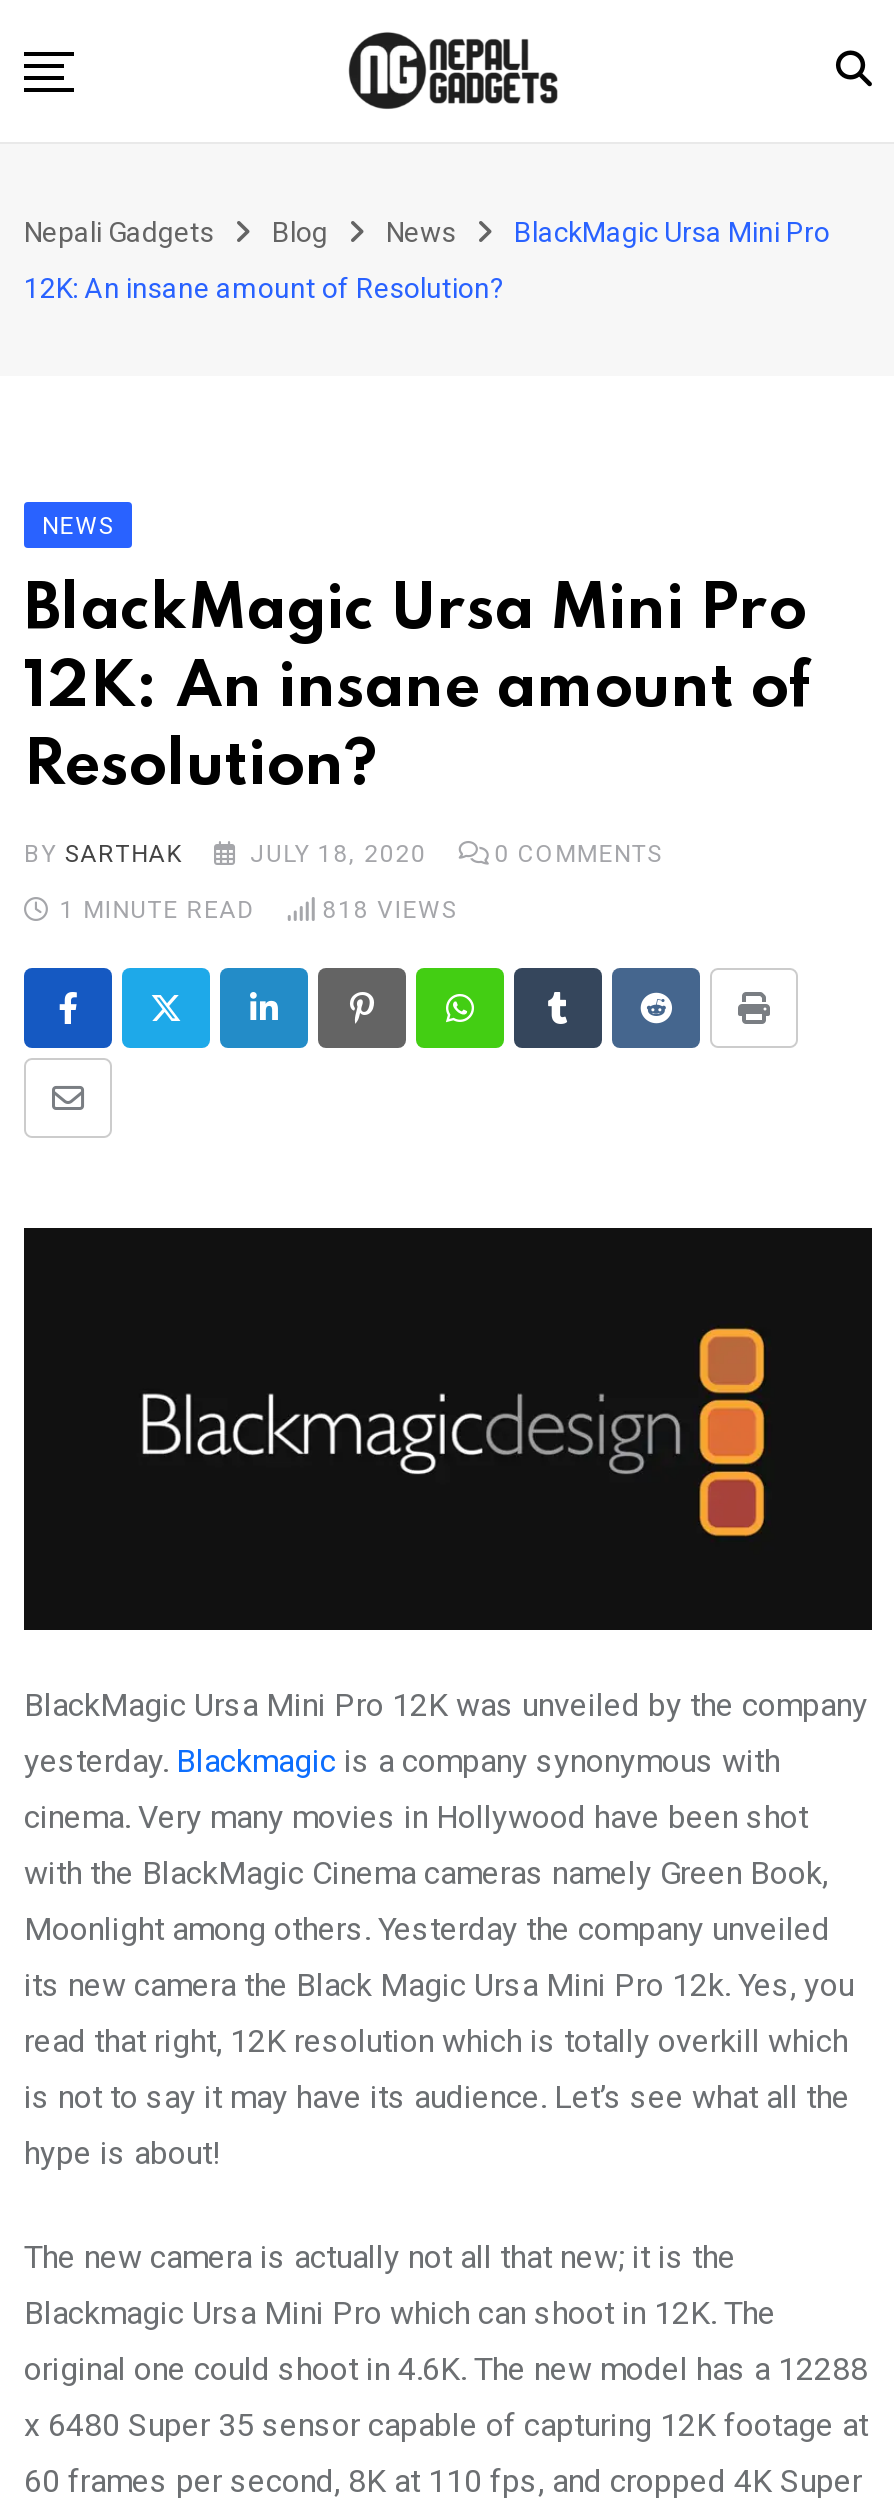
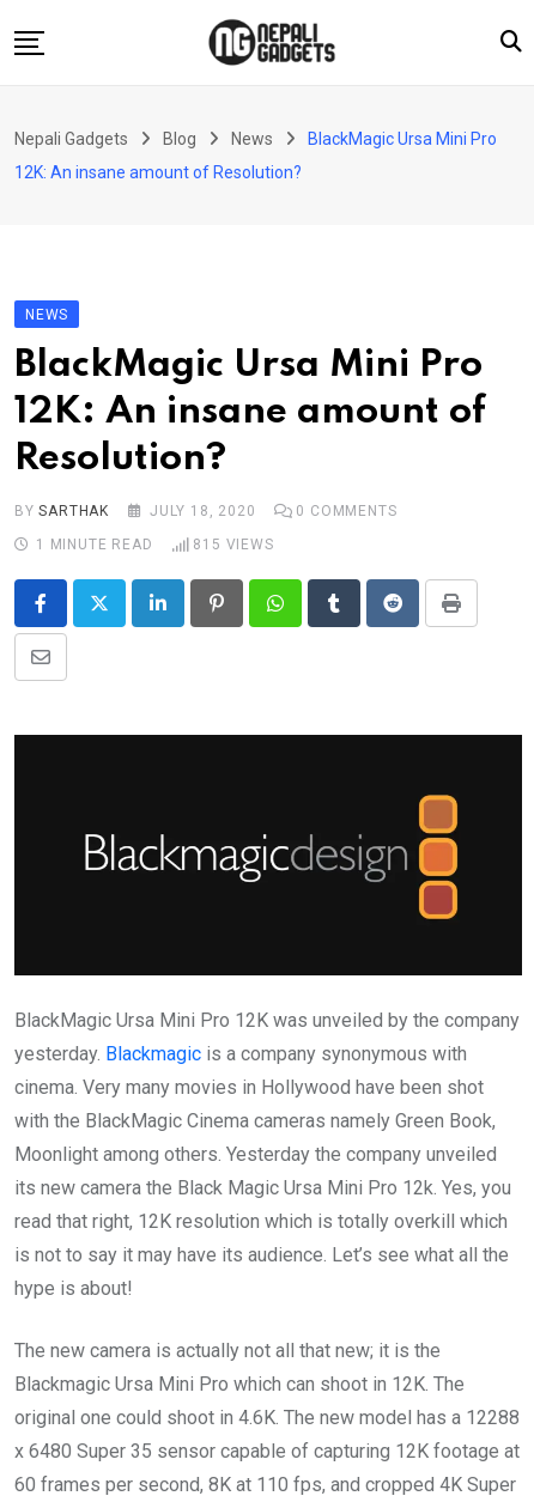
- 818 VIEWS
+ 815 VIEWS
